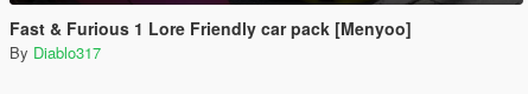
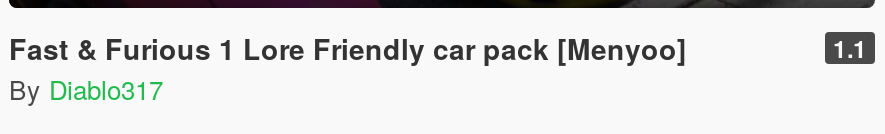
+ 1.1
